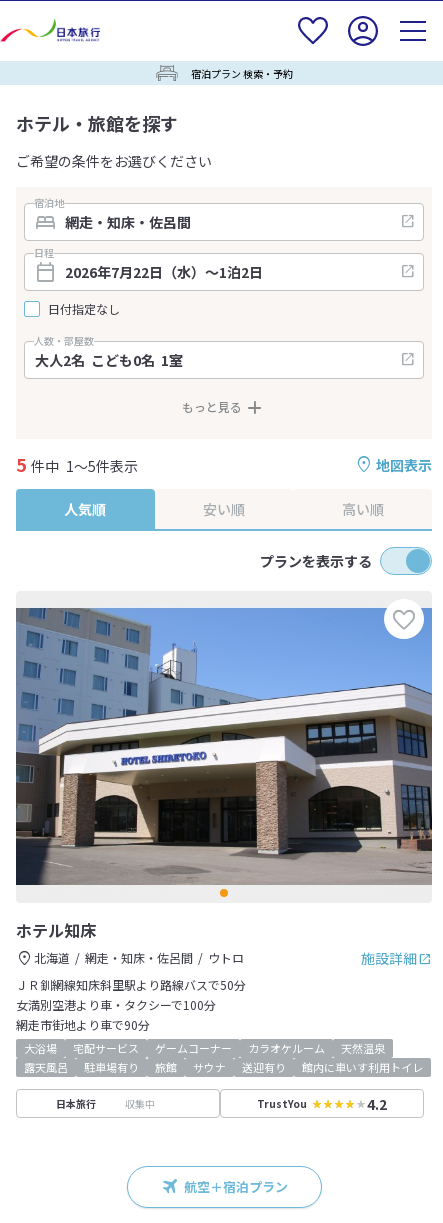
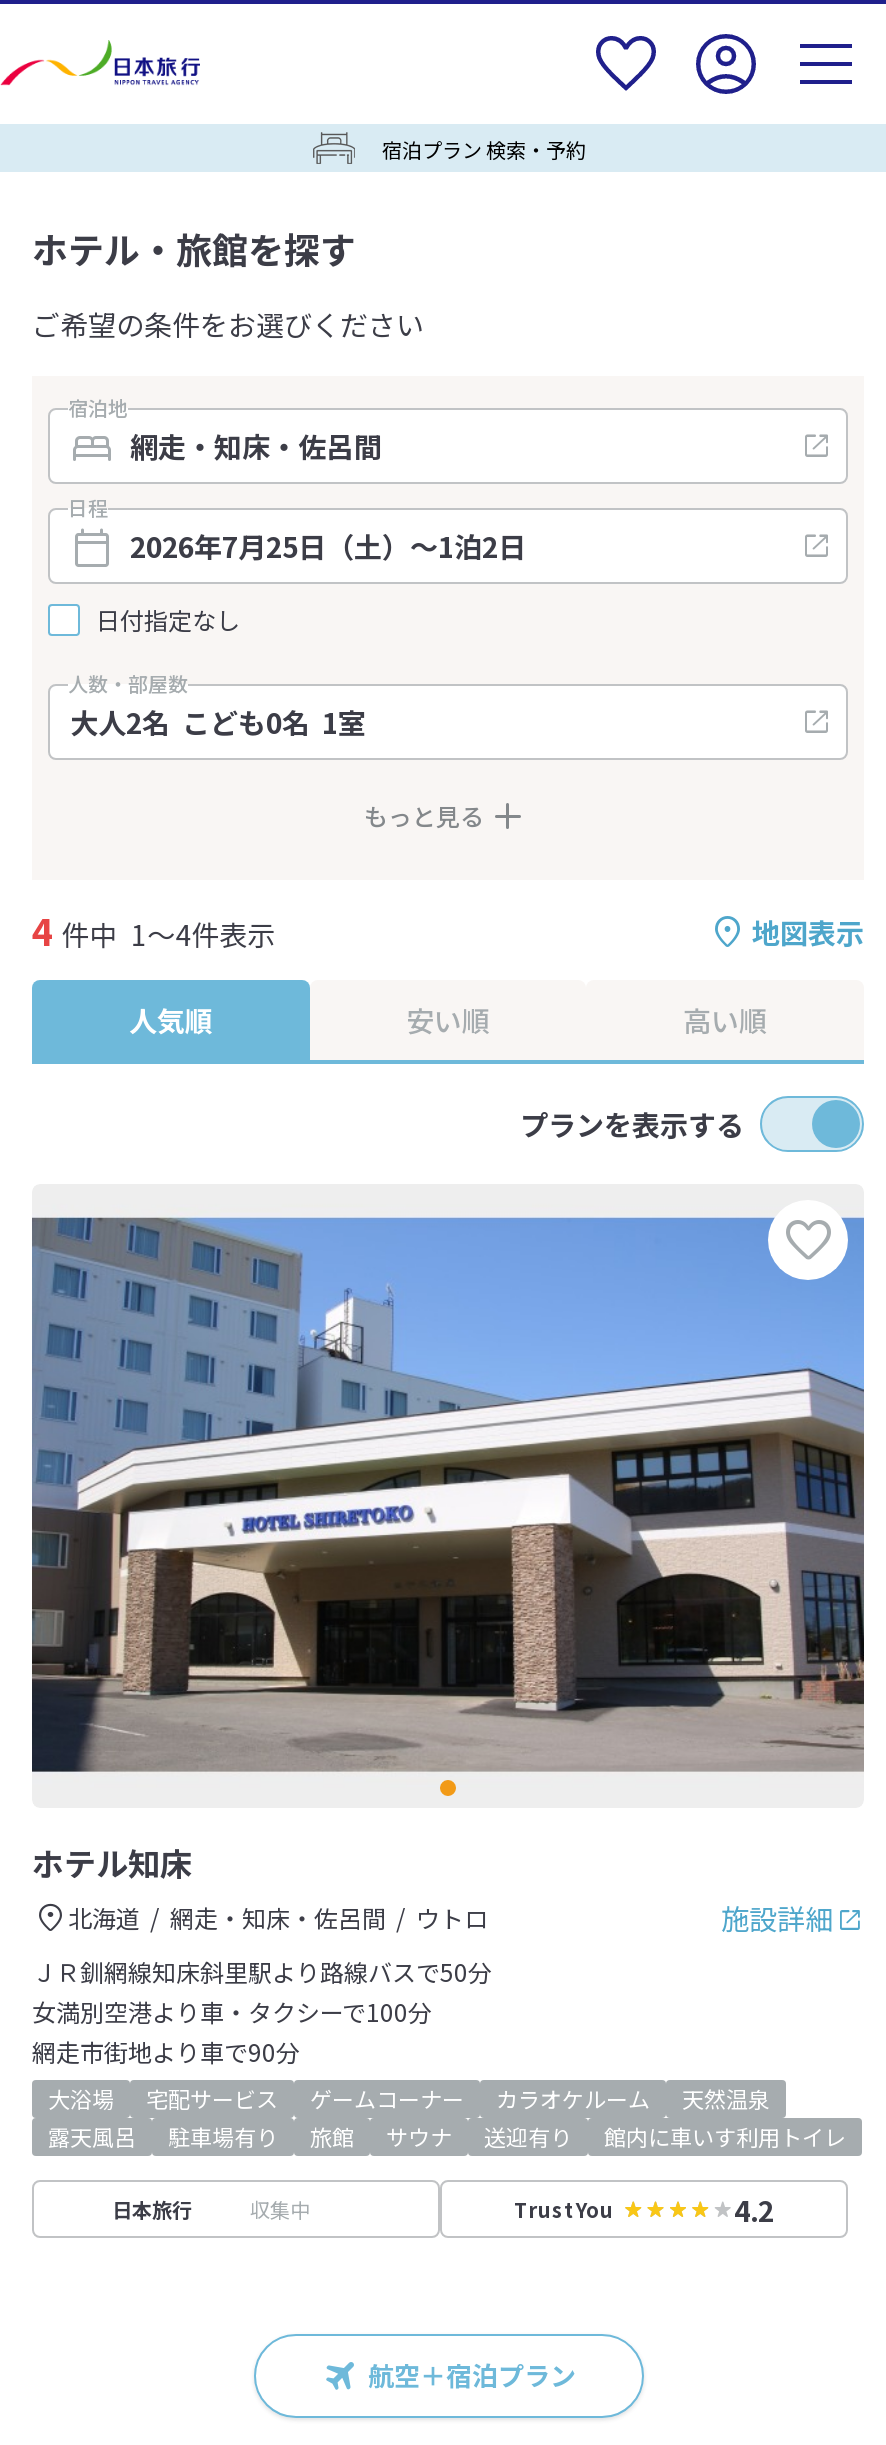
- 5 件中 1～5件表示
+ 4 件中 1～4件表示
